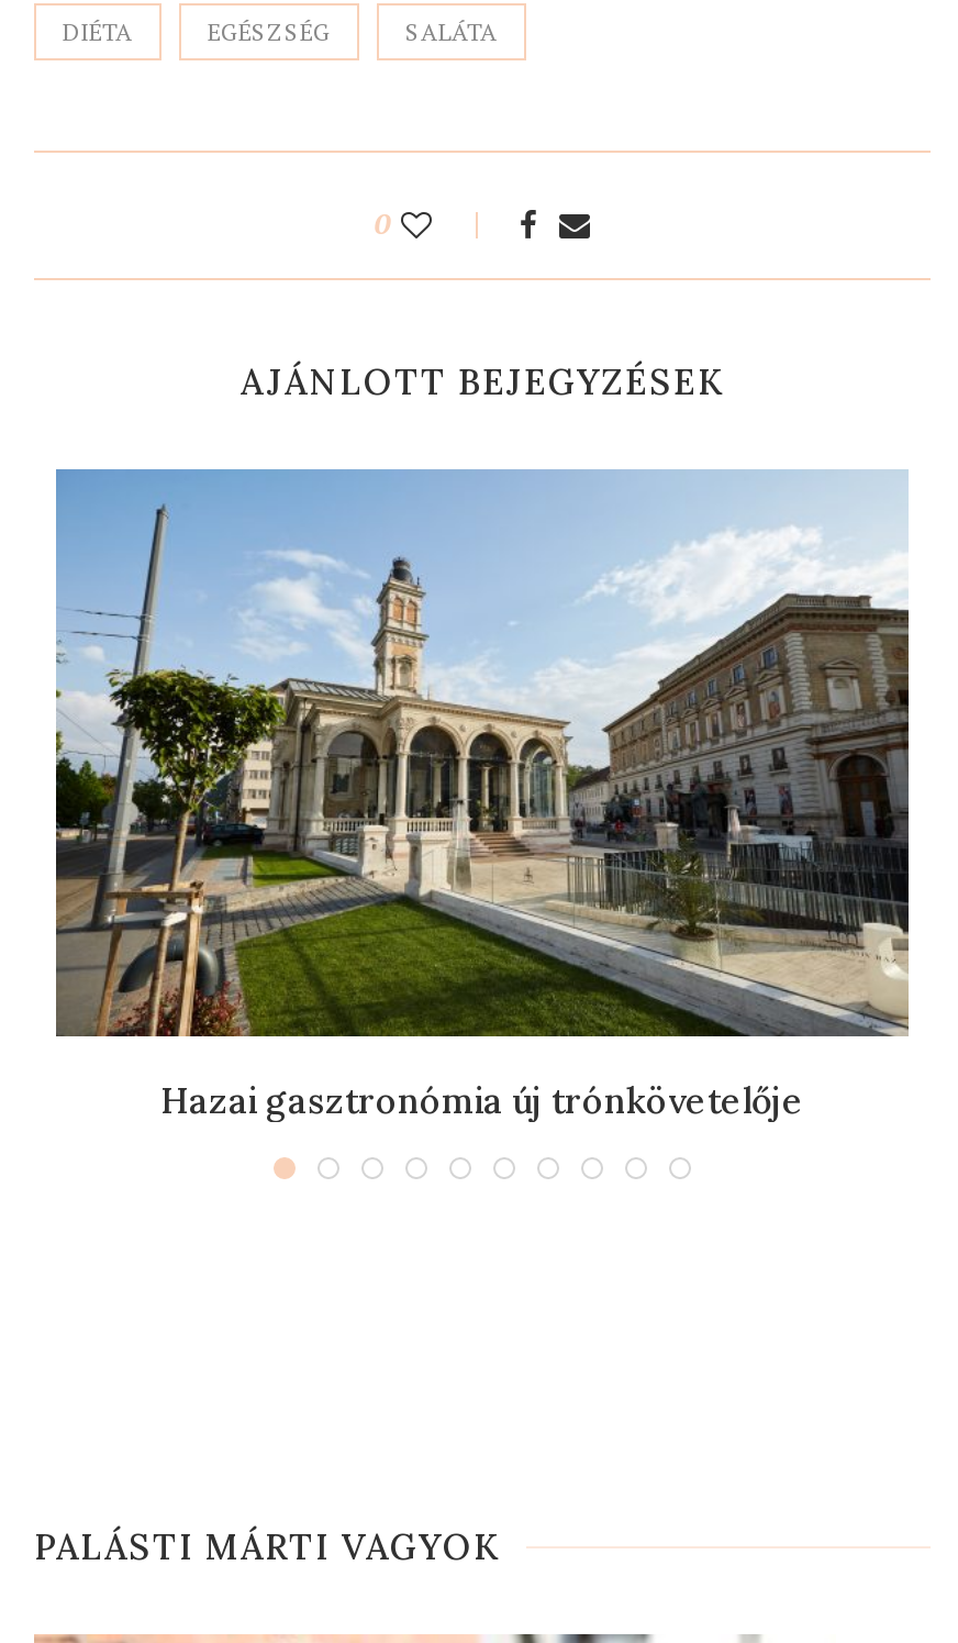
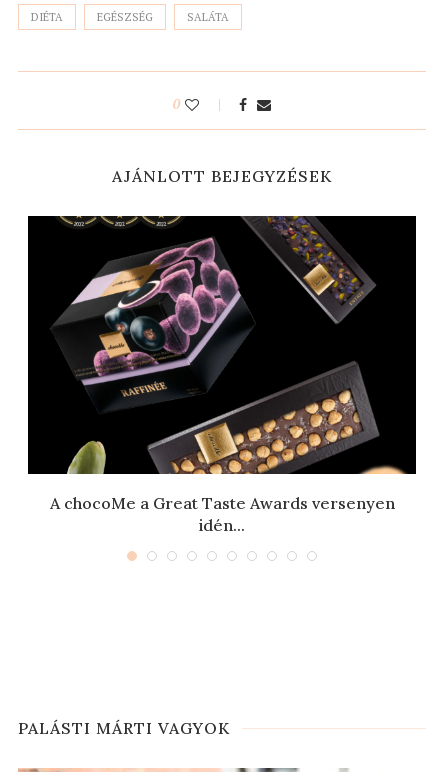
- [image]
- Hazai gasztronómia új trónkövetelője
+ [image]
+ A chocoMe a Great Taste Awards versenyen
+ idén...
